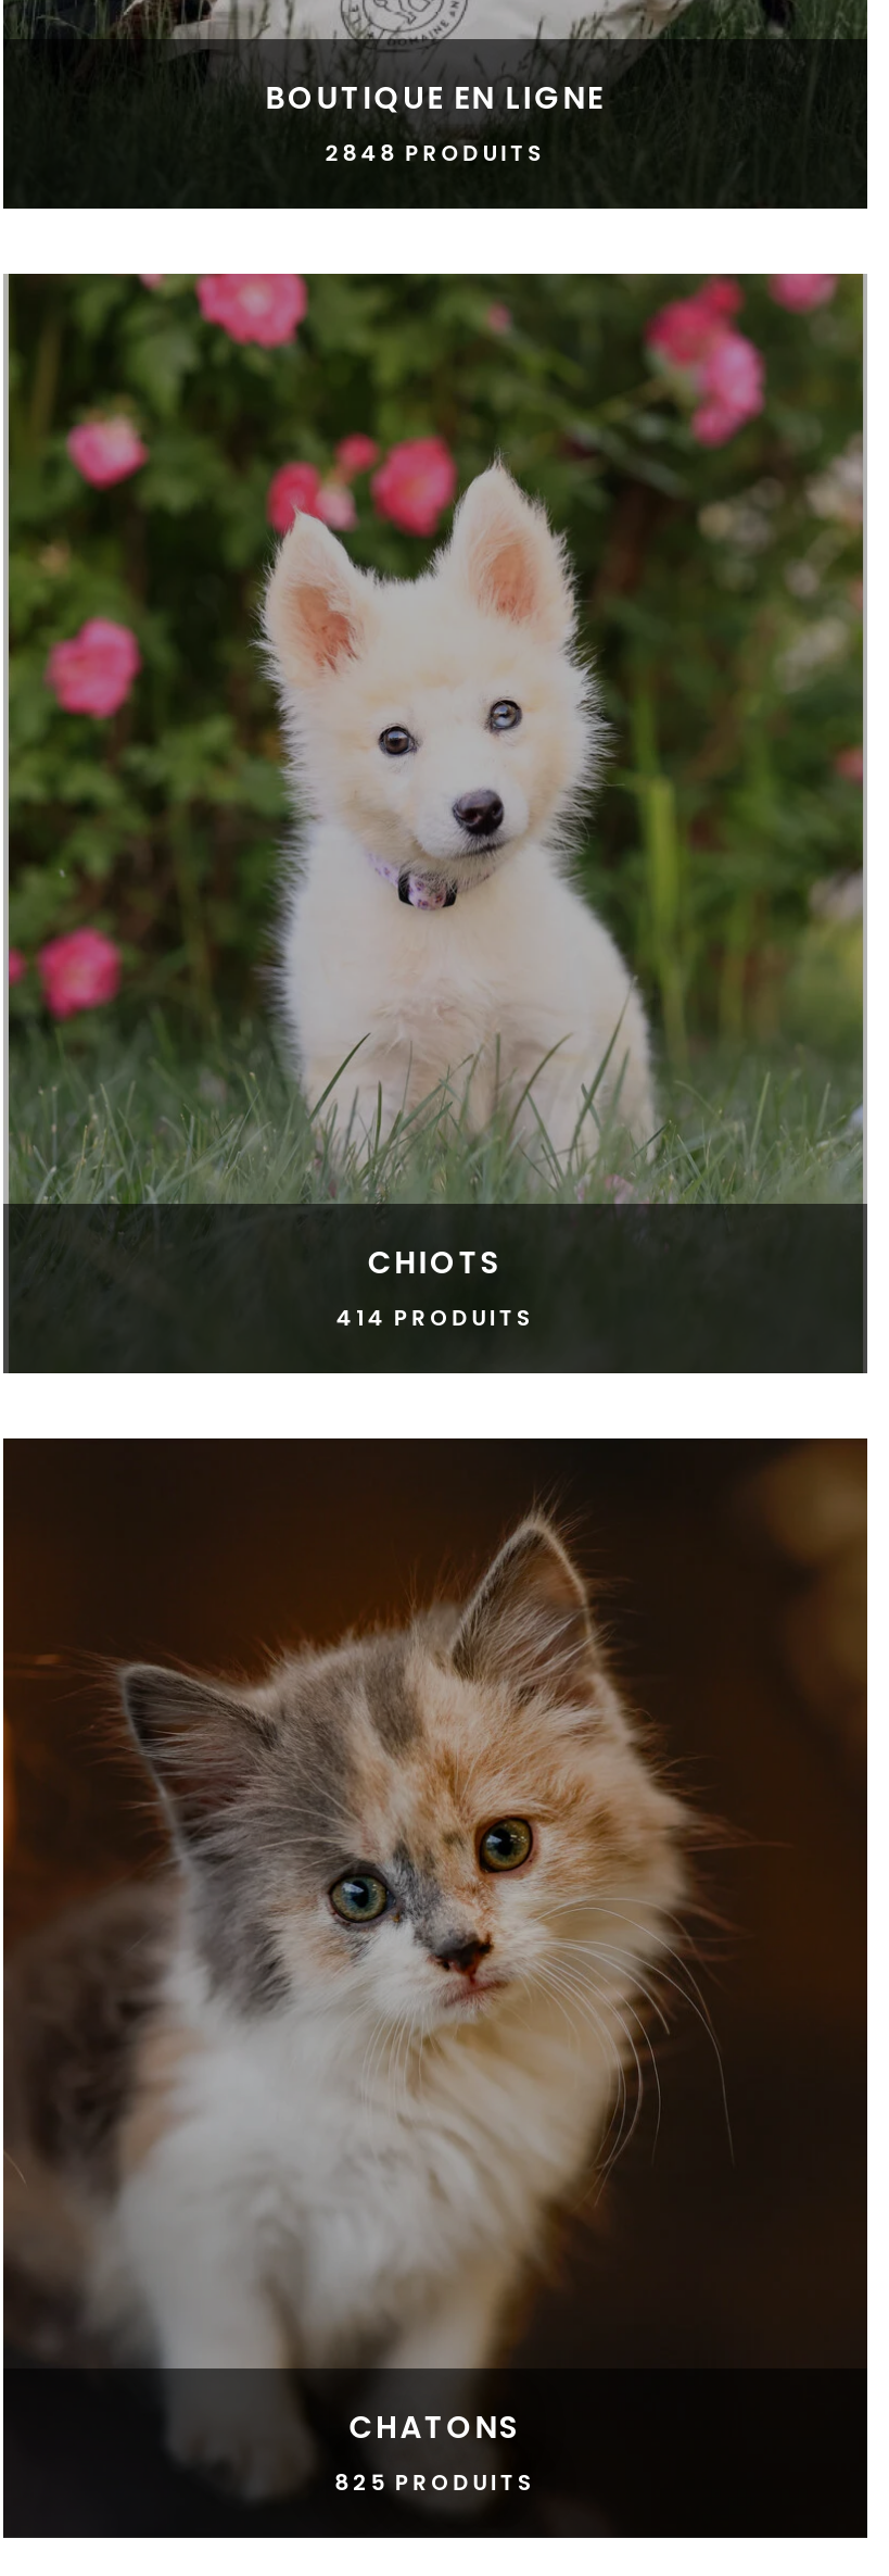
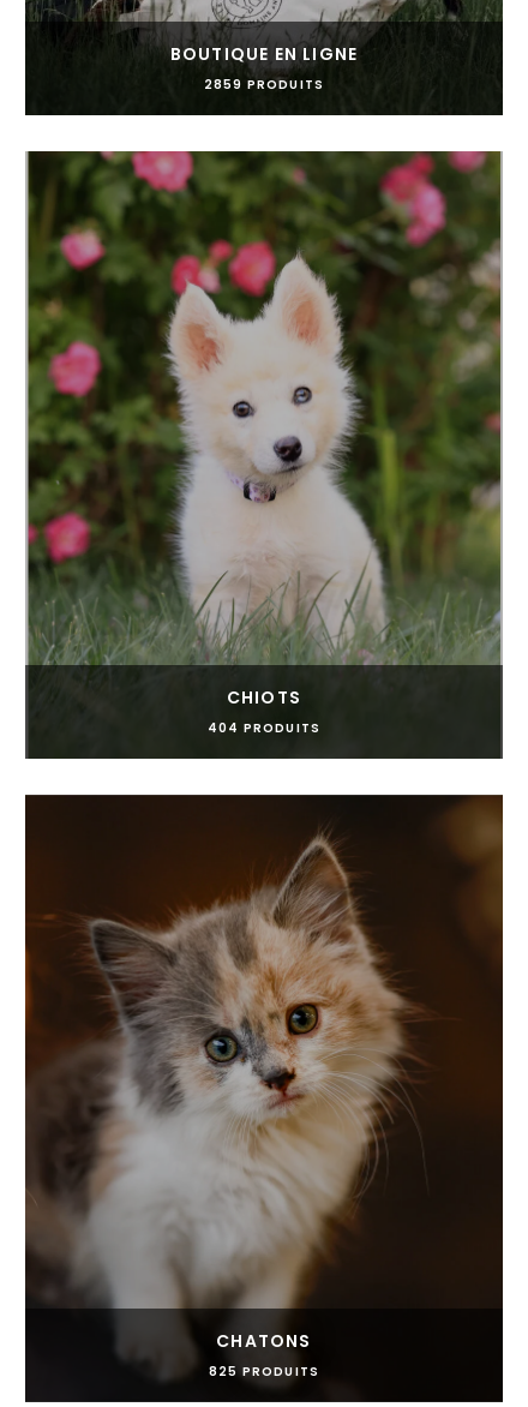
- 2848 PRODUITS
+ 2859 PRODUITS

- 414 PRODUITS
+ 404 PRODUITS
